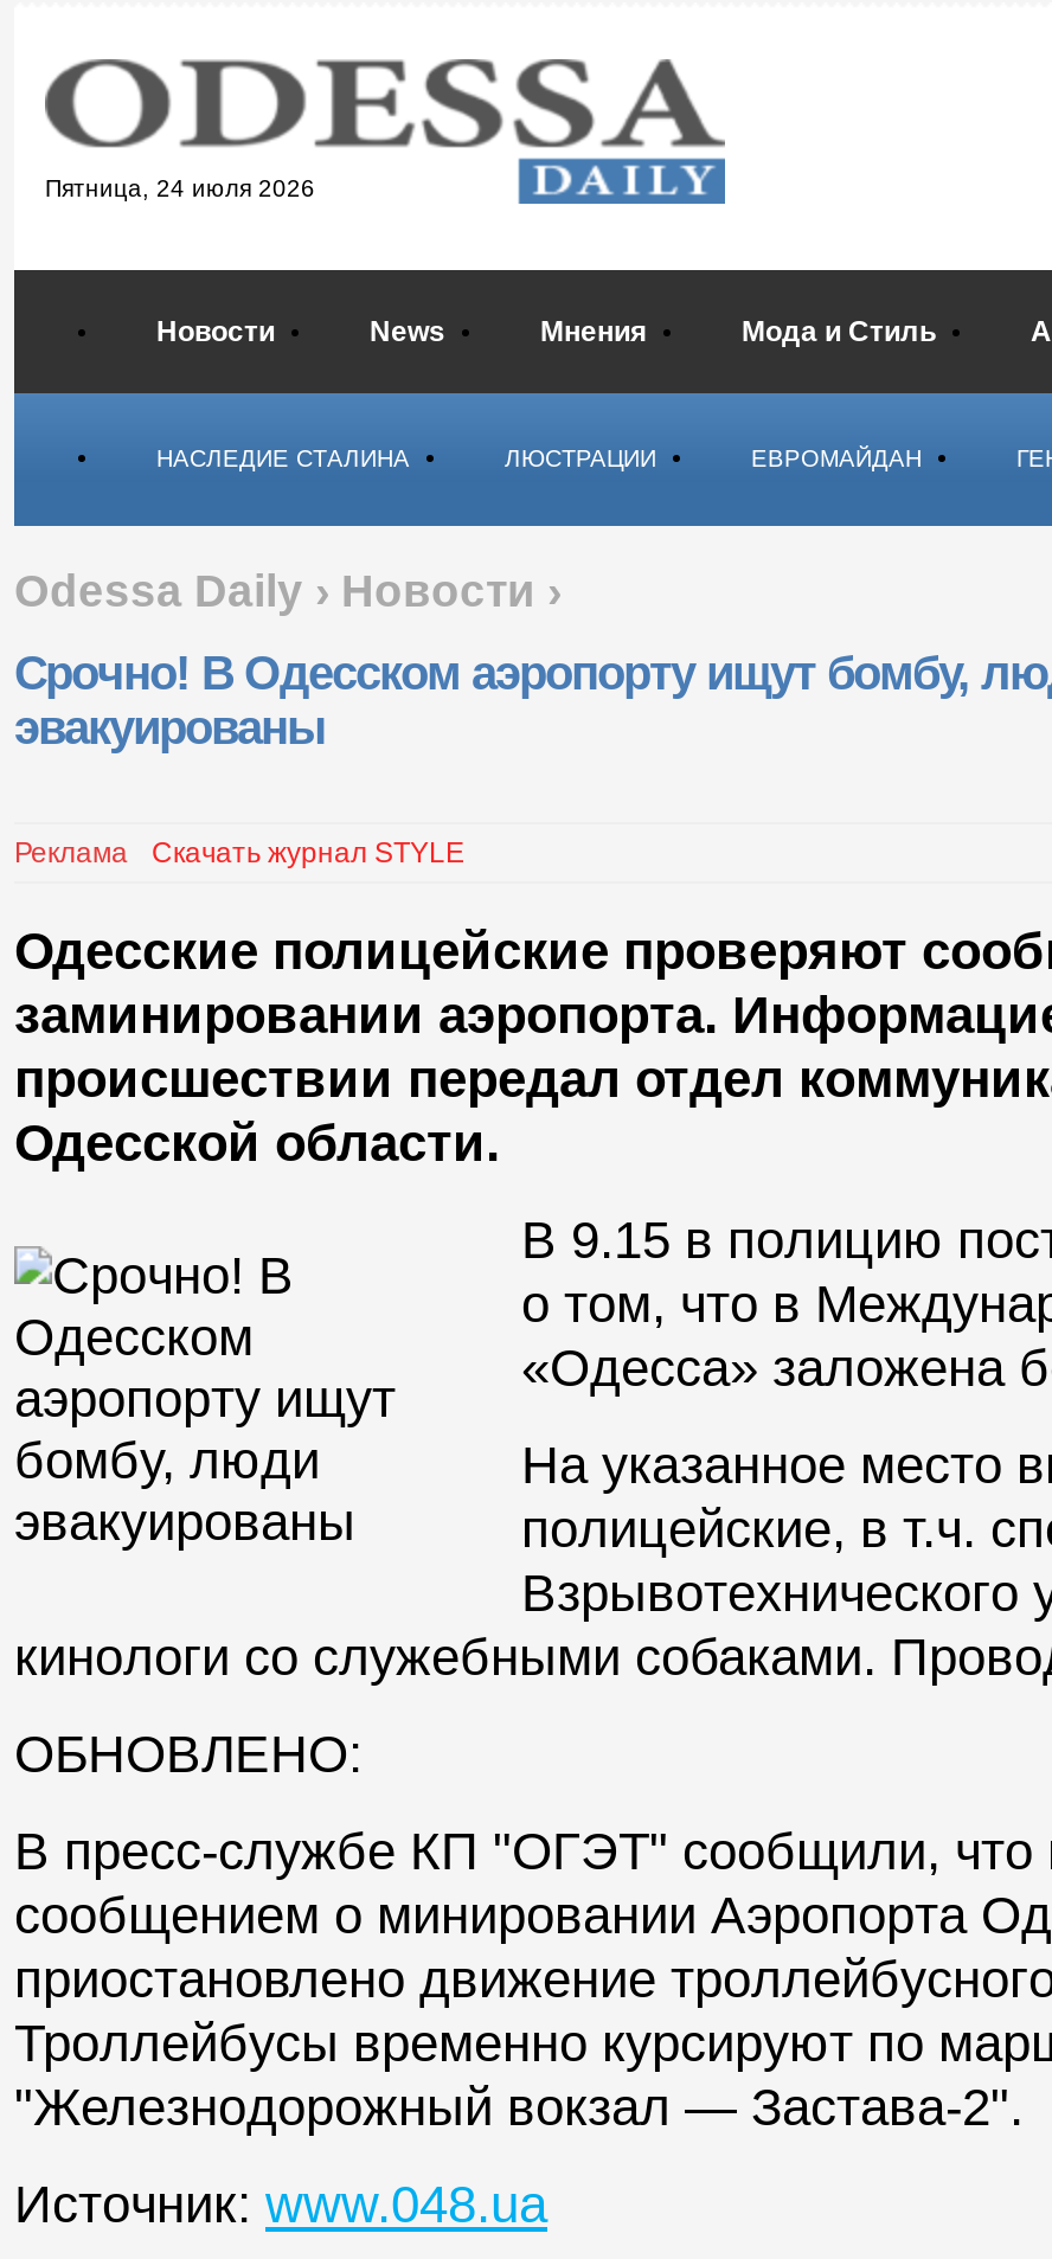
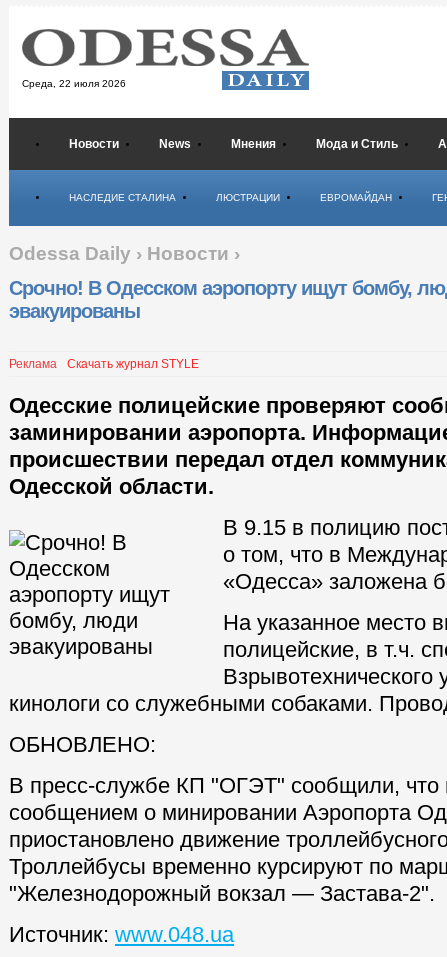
- Пятница, 24 июля 2026
+ Среда, 22 июля 2026
